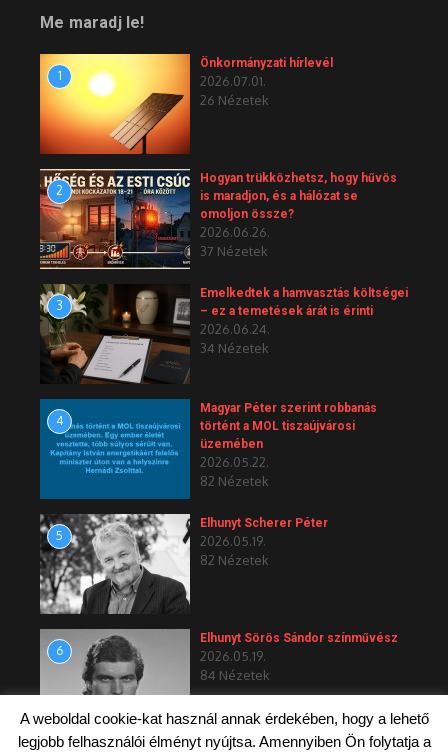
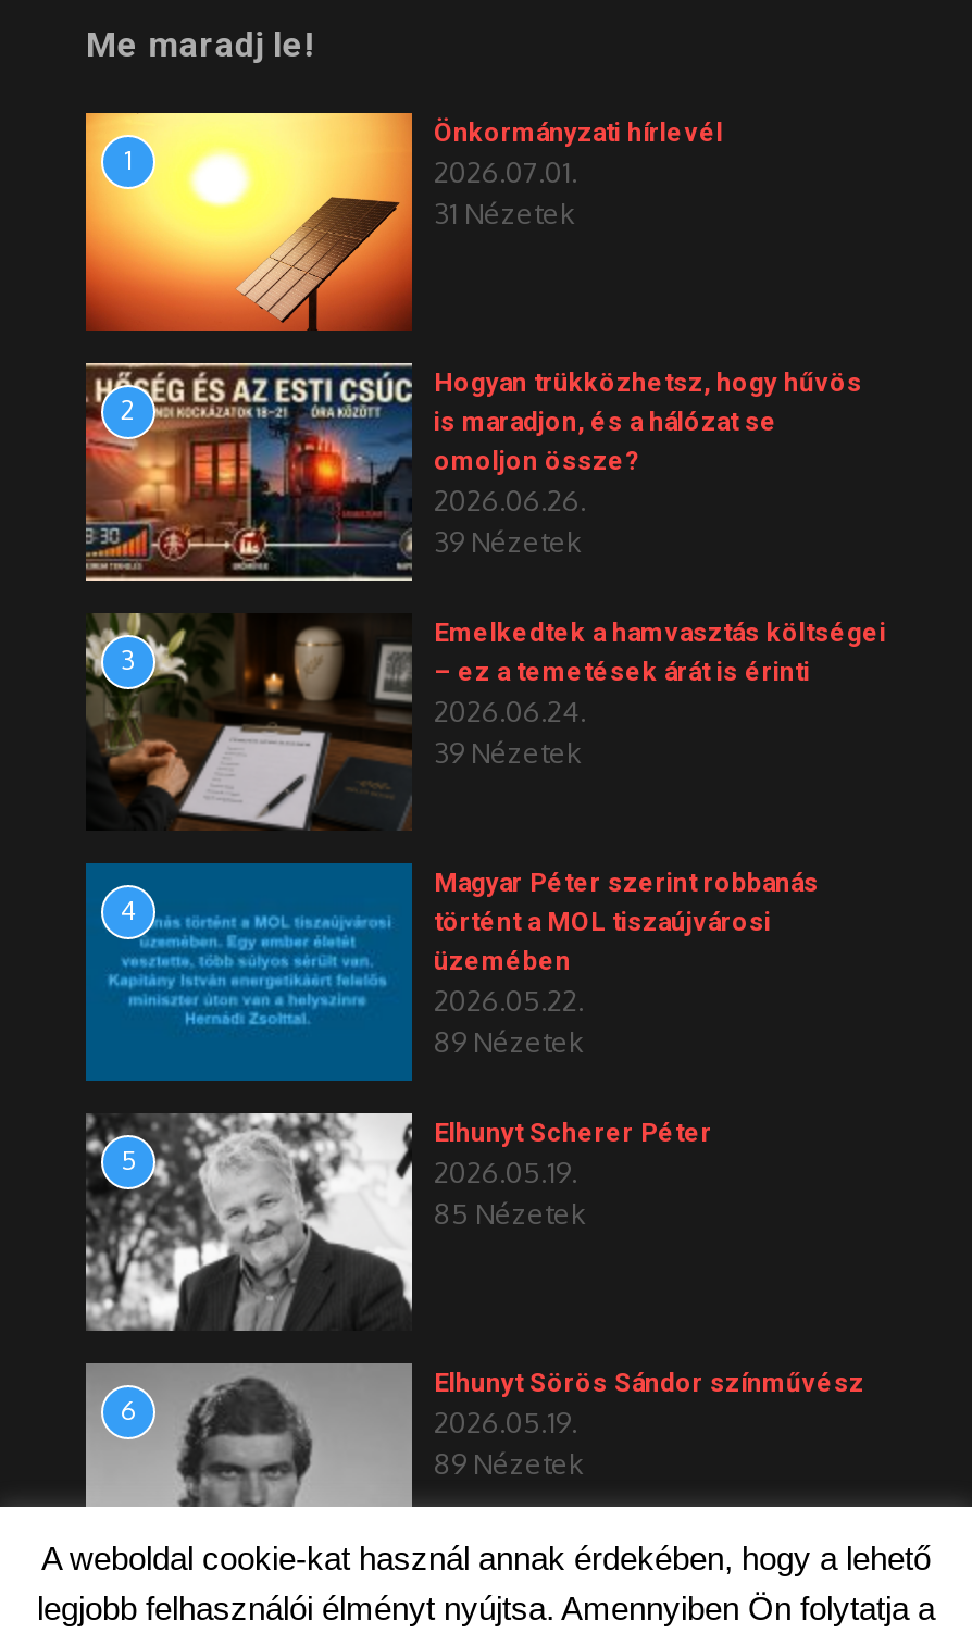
- 26 Nézetek
+ 31 Nézetek

- 37 Nézetek
+ 39 Nézetek

- 34 Nézetek
+ 39 Nézetek

- 82 Nézetek
+ 89 Nézetek

- 82 Nézetek
+ 85 Nézetek

- 84 Nézetek
+ 89 Nézetek
